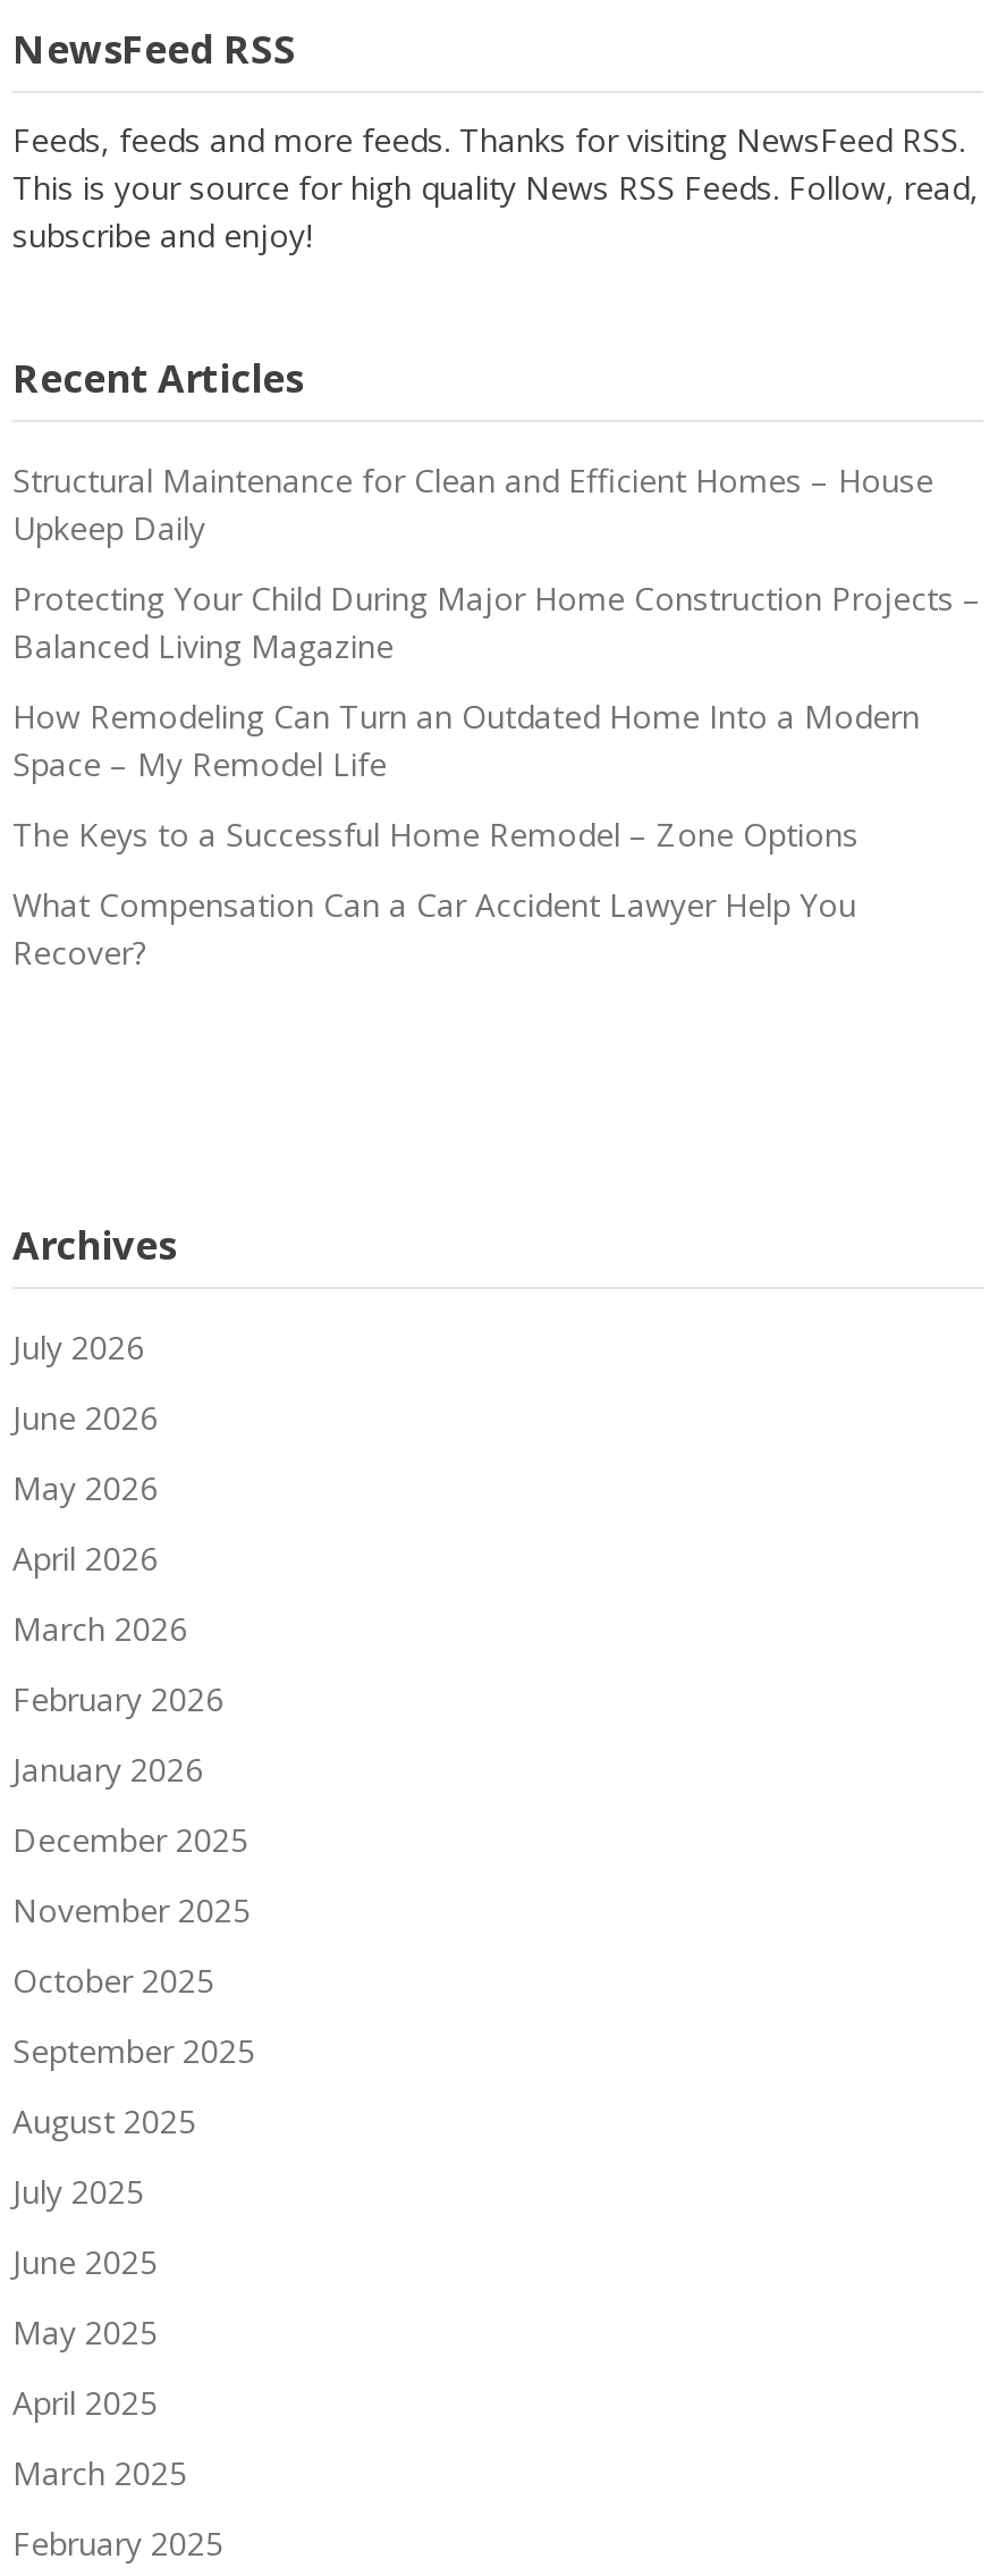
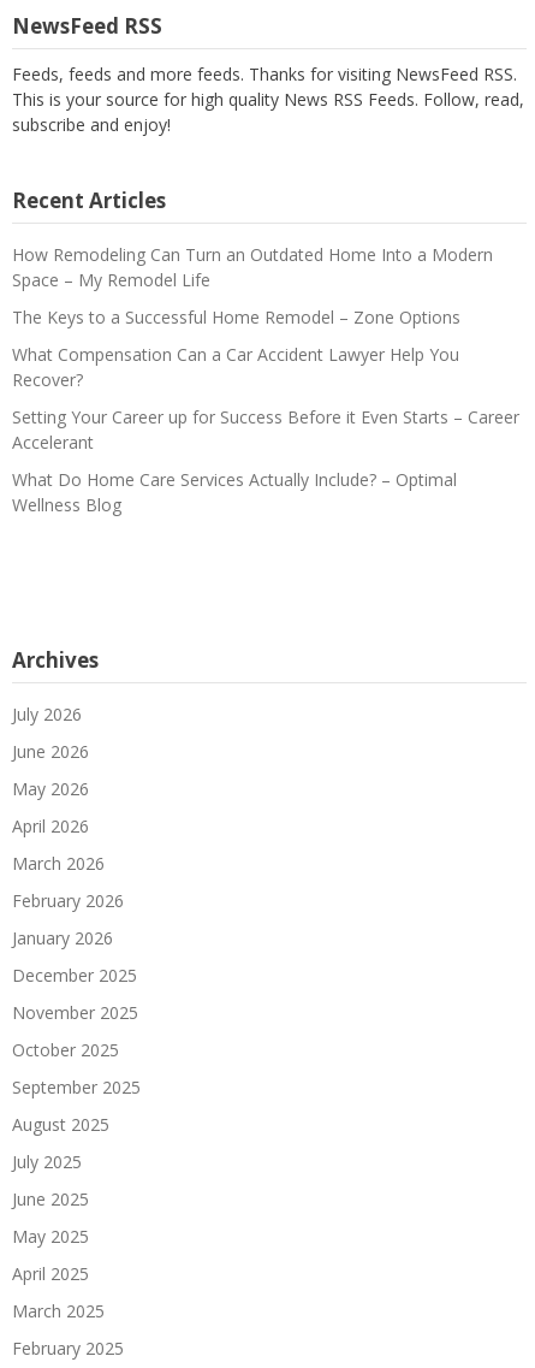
- Structural Maintenance for Clean and Efficient Homes – House
- Upkeep Daily
- Protecting Your Child During Major Home Construction Projects –
- Balanced Living Magazine

moved up: How Remodeling Can Turn an Outdated Home Into a Modern | Space – My Remodel Life | The Keys to a Successful Home Remodel – Zone Options | What Compensation Can a Car Accident Lawyer Help You | Recover?

+ Setting Your Career up for Success Before it Even Starts – Career
+ Accelerant
+ What Do Home Care Services Actually Include? – Optimal
+ Wellness Blog
